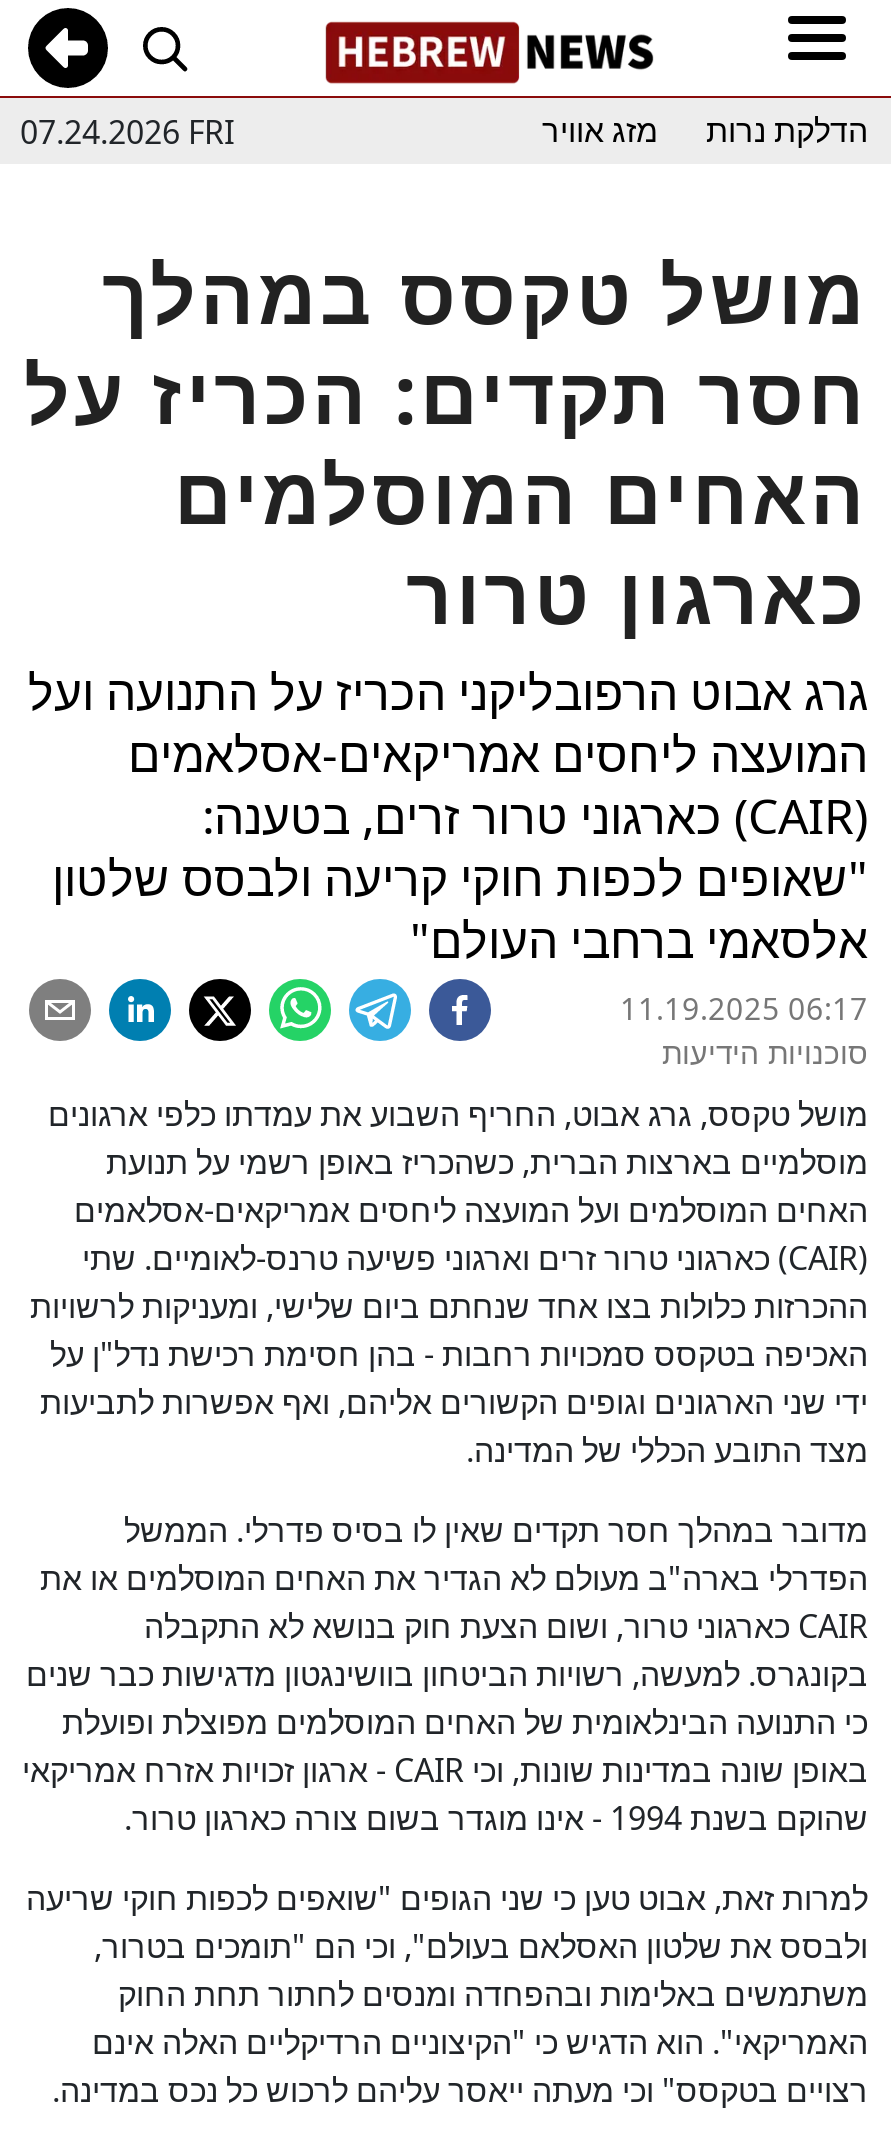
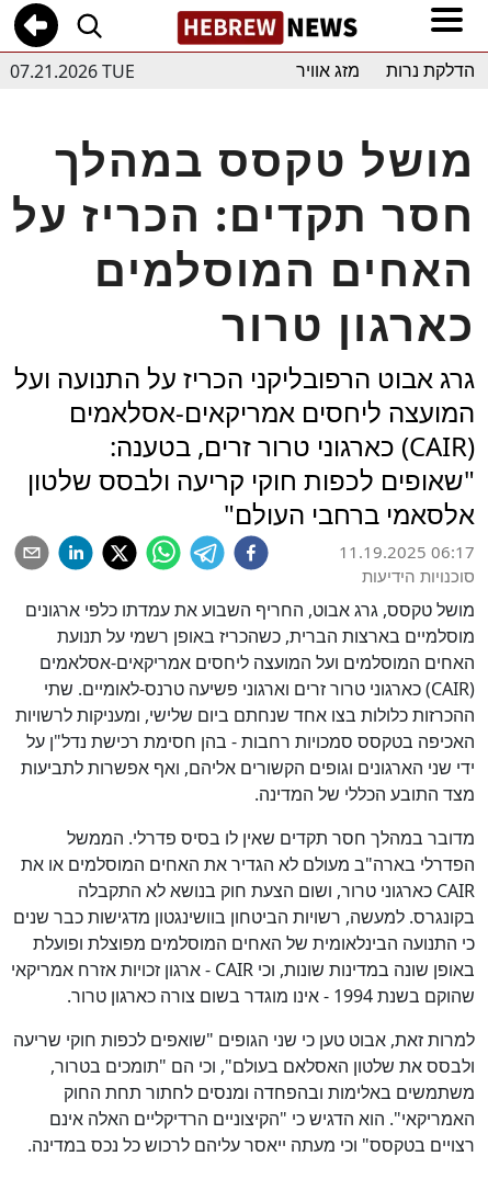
- 07.24.2026 FRI
+ 07.21.2026 TUE
